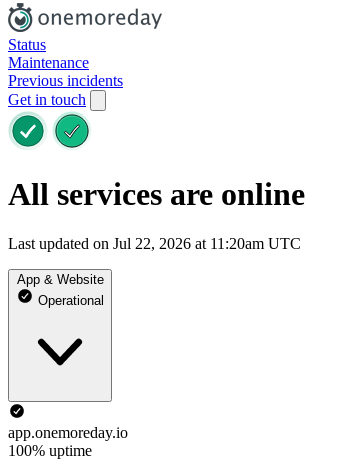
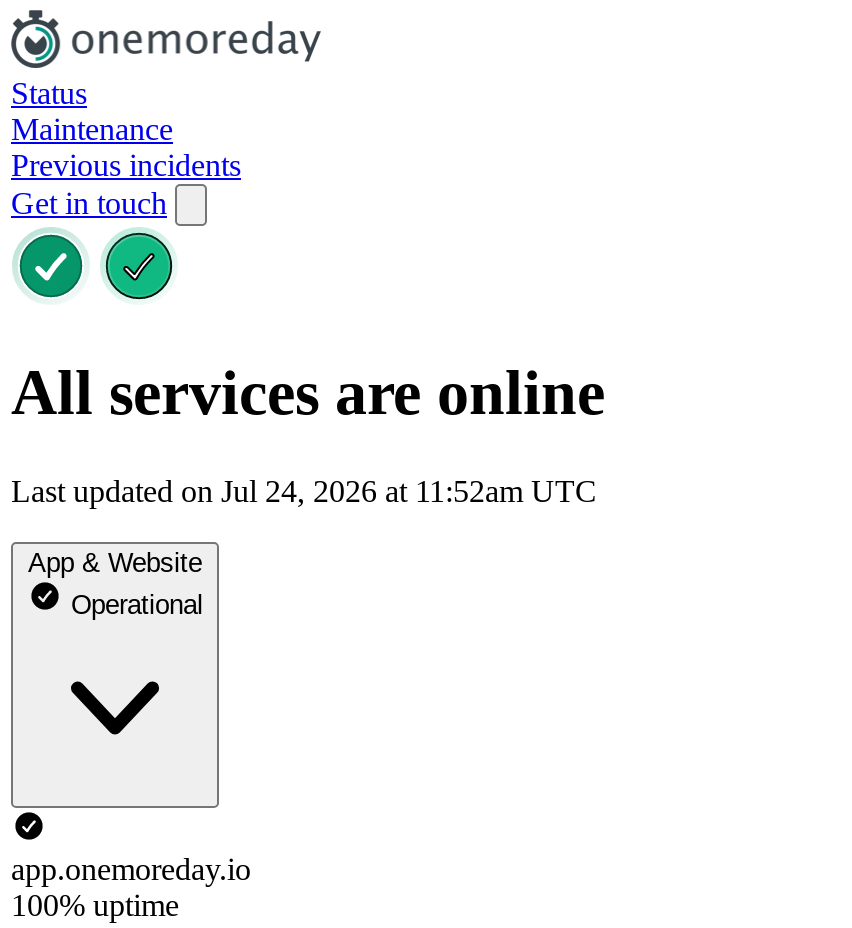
- Last updated on Jul 22, 2026 at 11:20am UTC
+ Last updated on Jul 24, 2026 at 11:52am UTC
